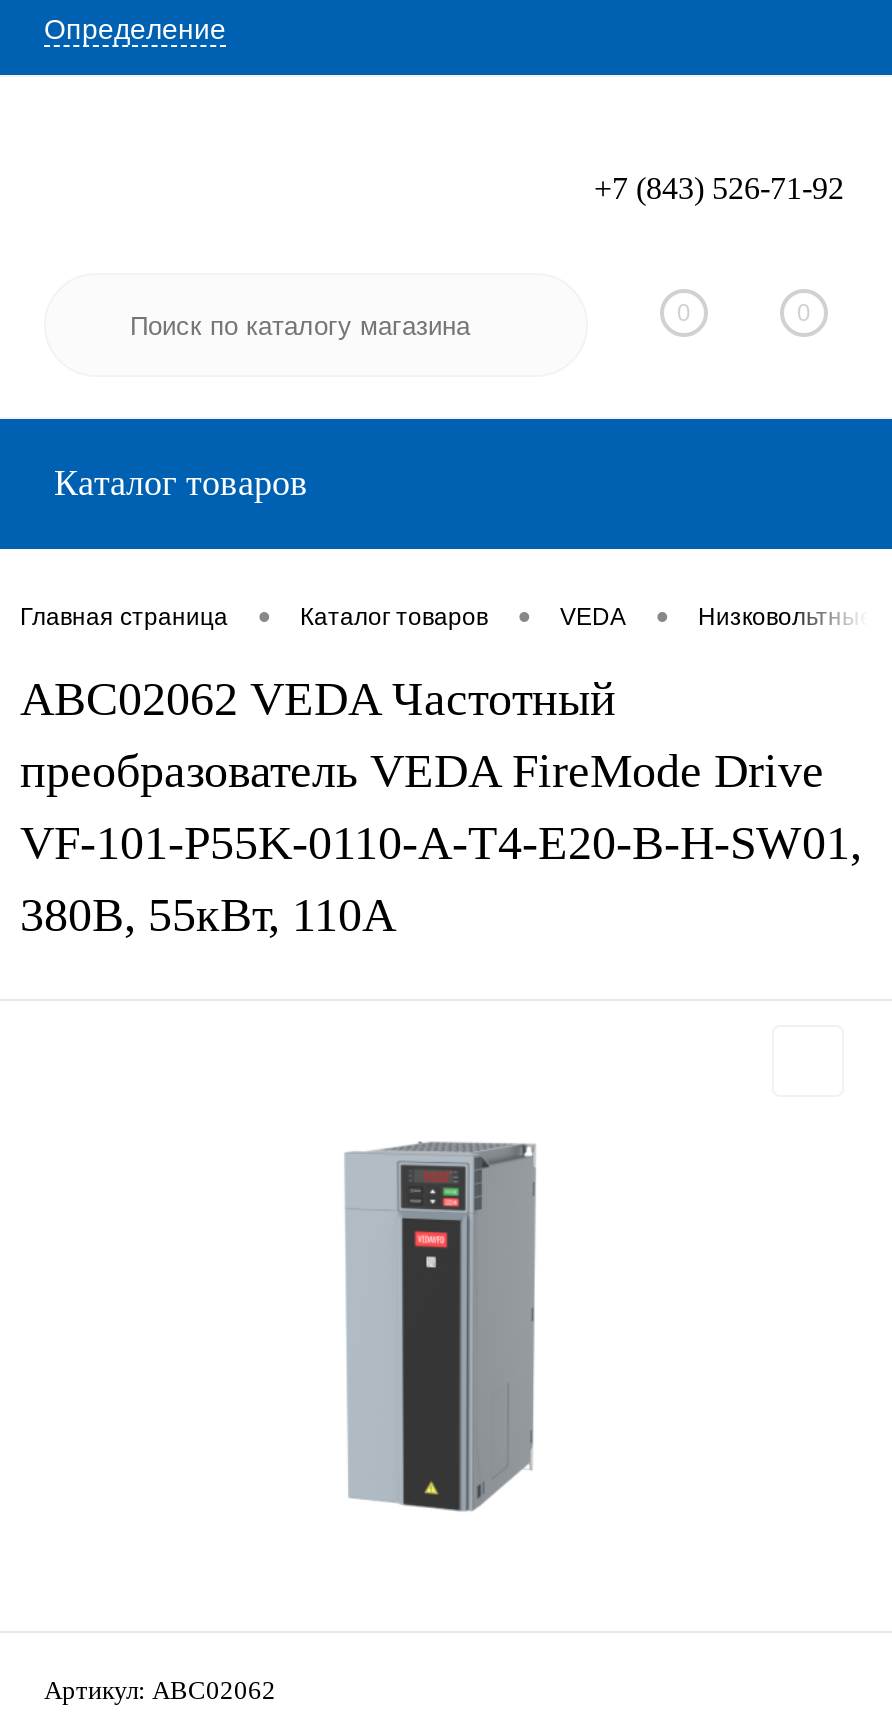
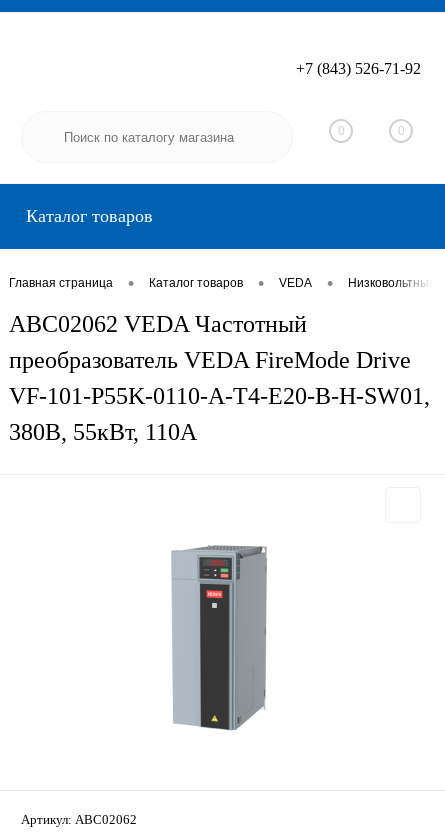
- Определение
